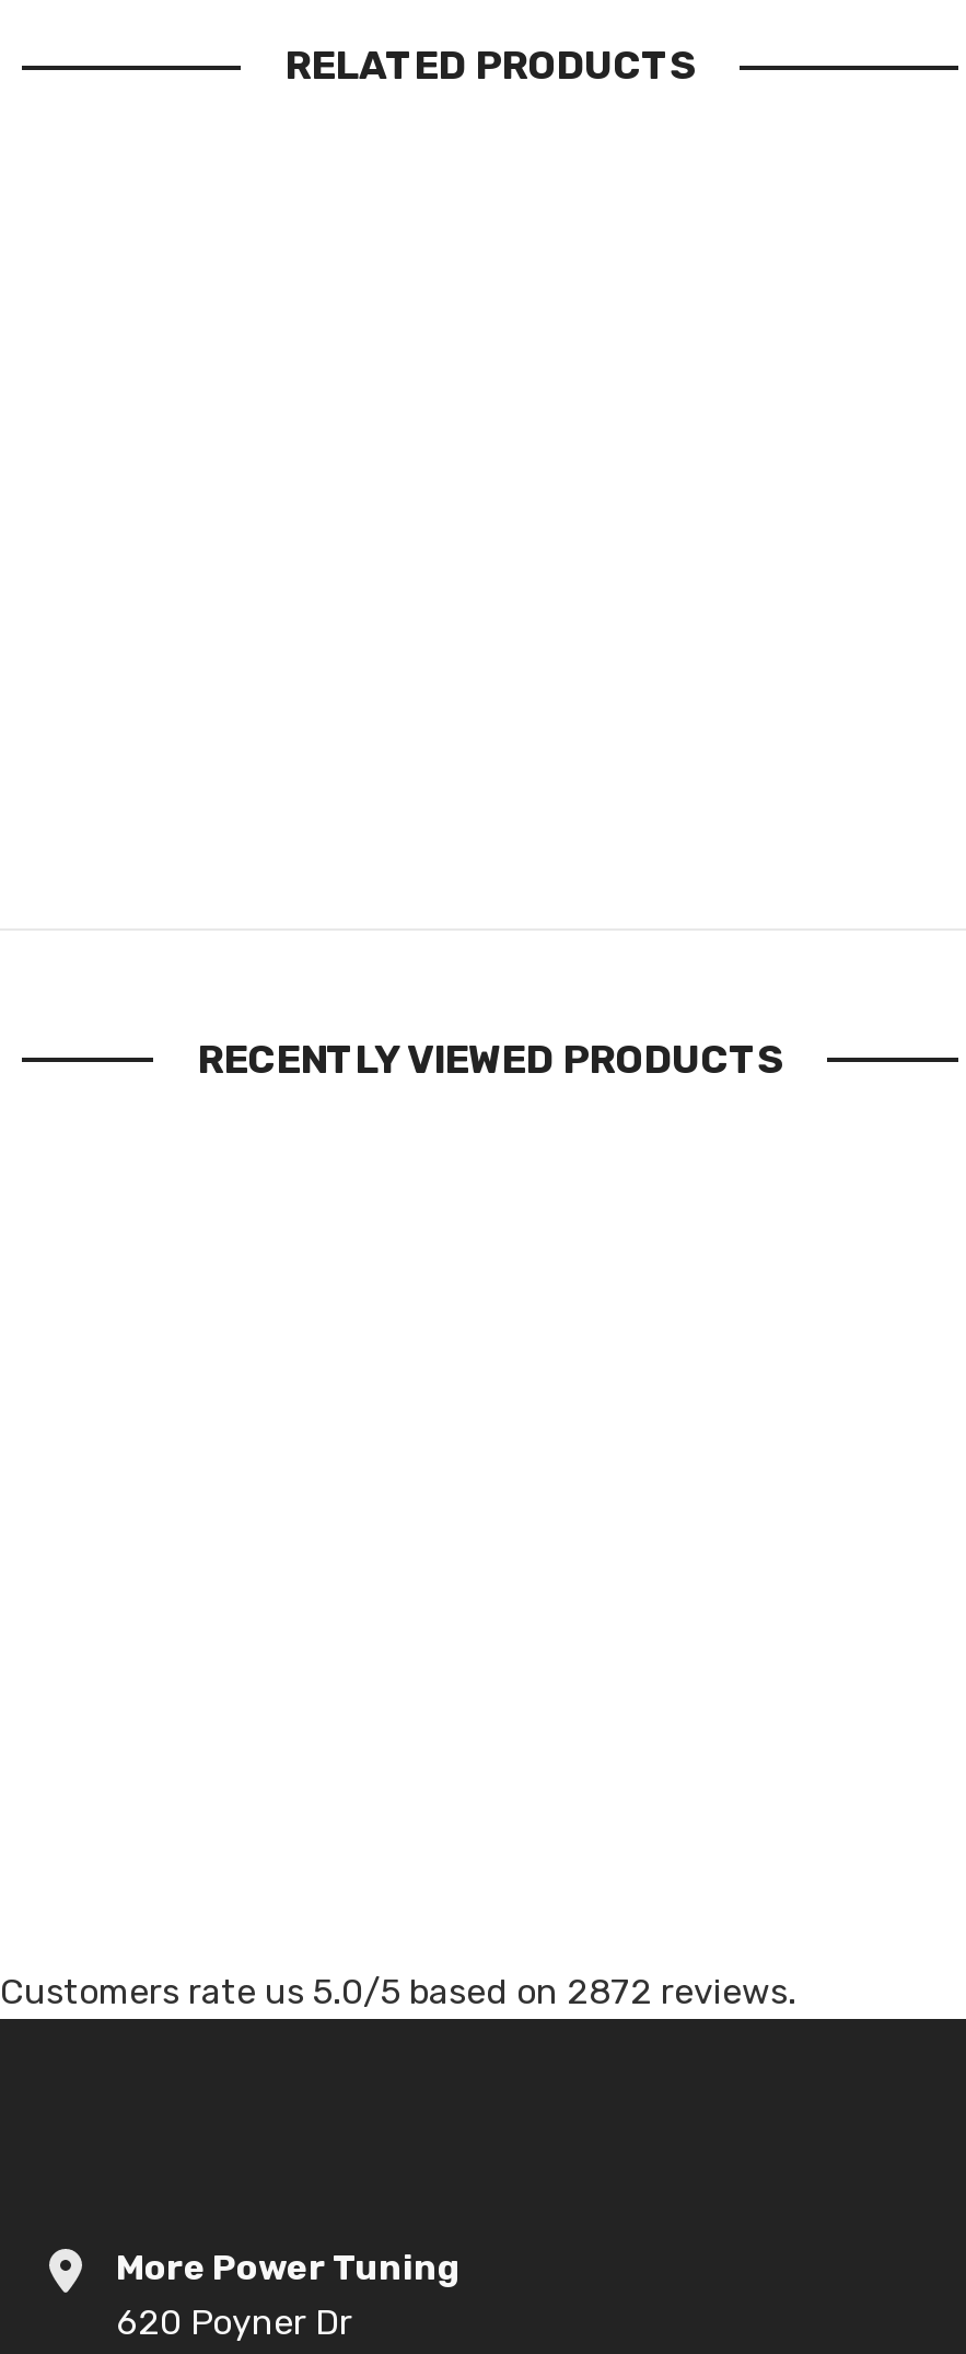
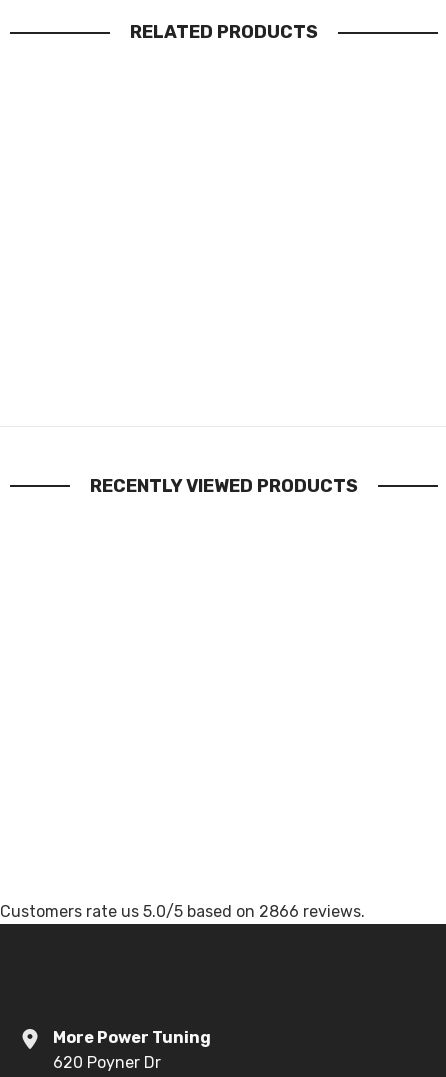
- Customers rate us 5.0/5 based on 2872 reviews.
+ Customers rate us 5.0/5 based on 2866 reviews.
